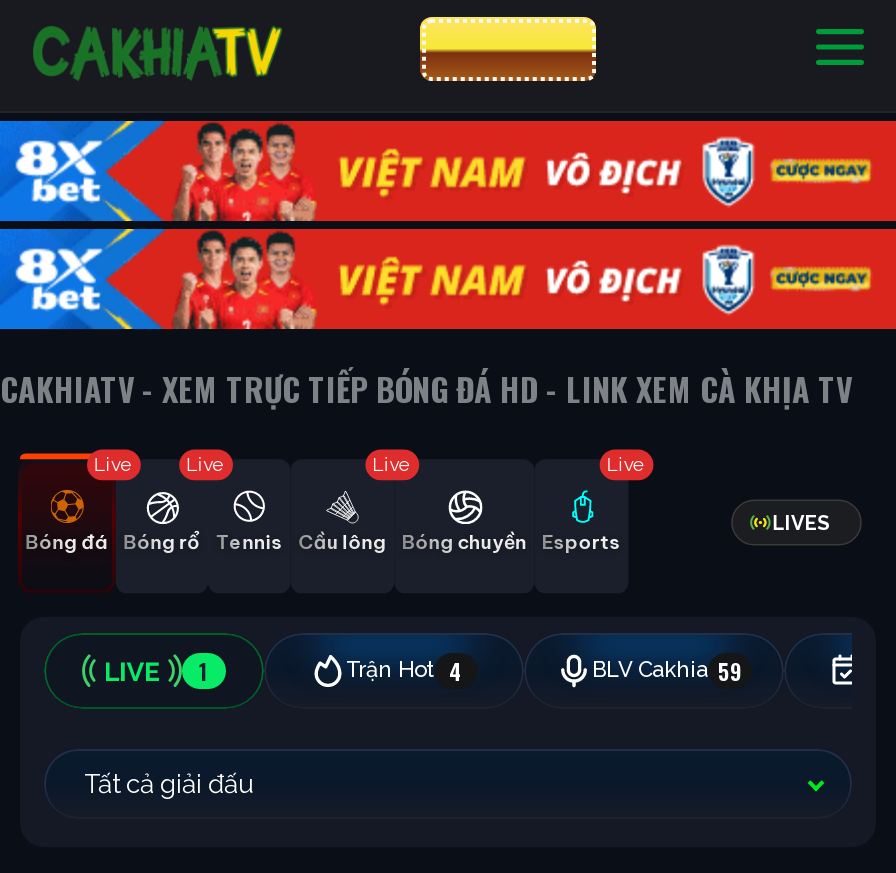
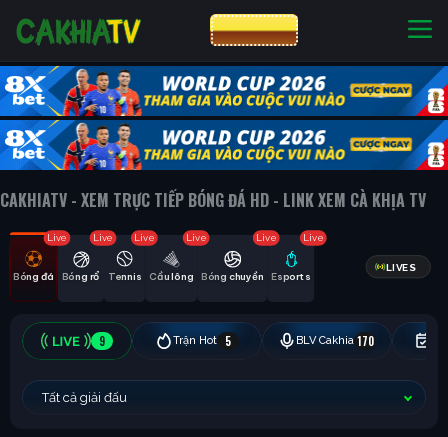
- [image]
+ [image]

+ Live

+ Live

- 1
- Trận Hot 4
- BLV Cakhia 59
+ 9
+ Trận Hot
+ 5
+ BLV Cakhia 170
